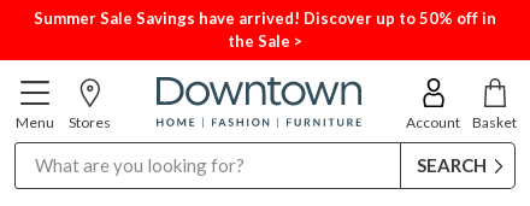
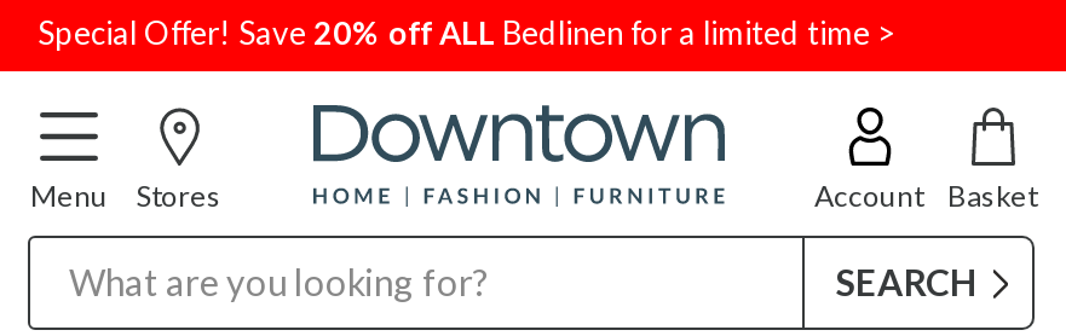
- Summer Sale Savings have arrived! Discover up to 50% off in
- the Sale >
+ Special Offer! Save 20% off ALL Bedlinen for a limited time >
